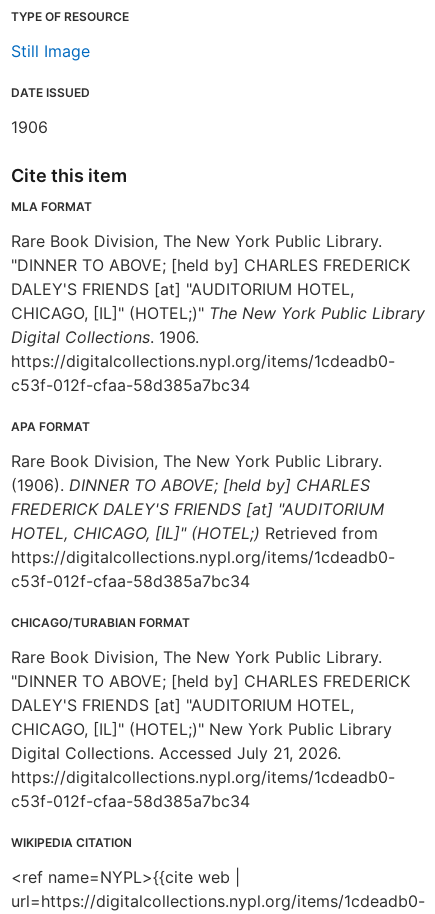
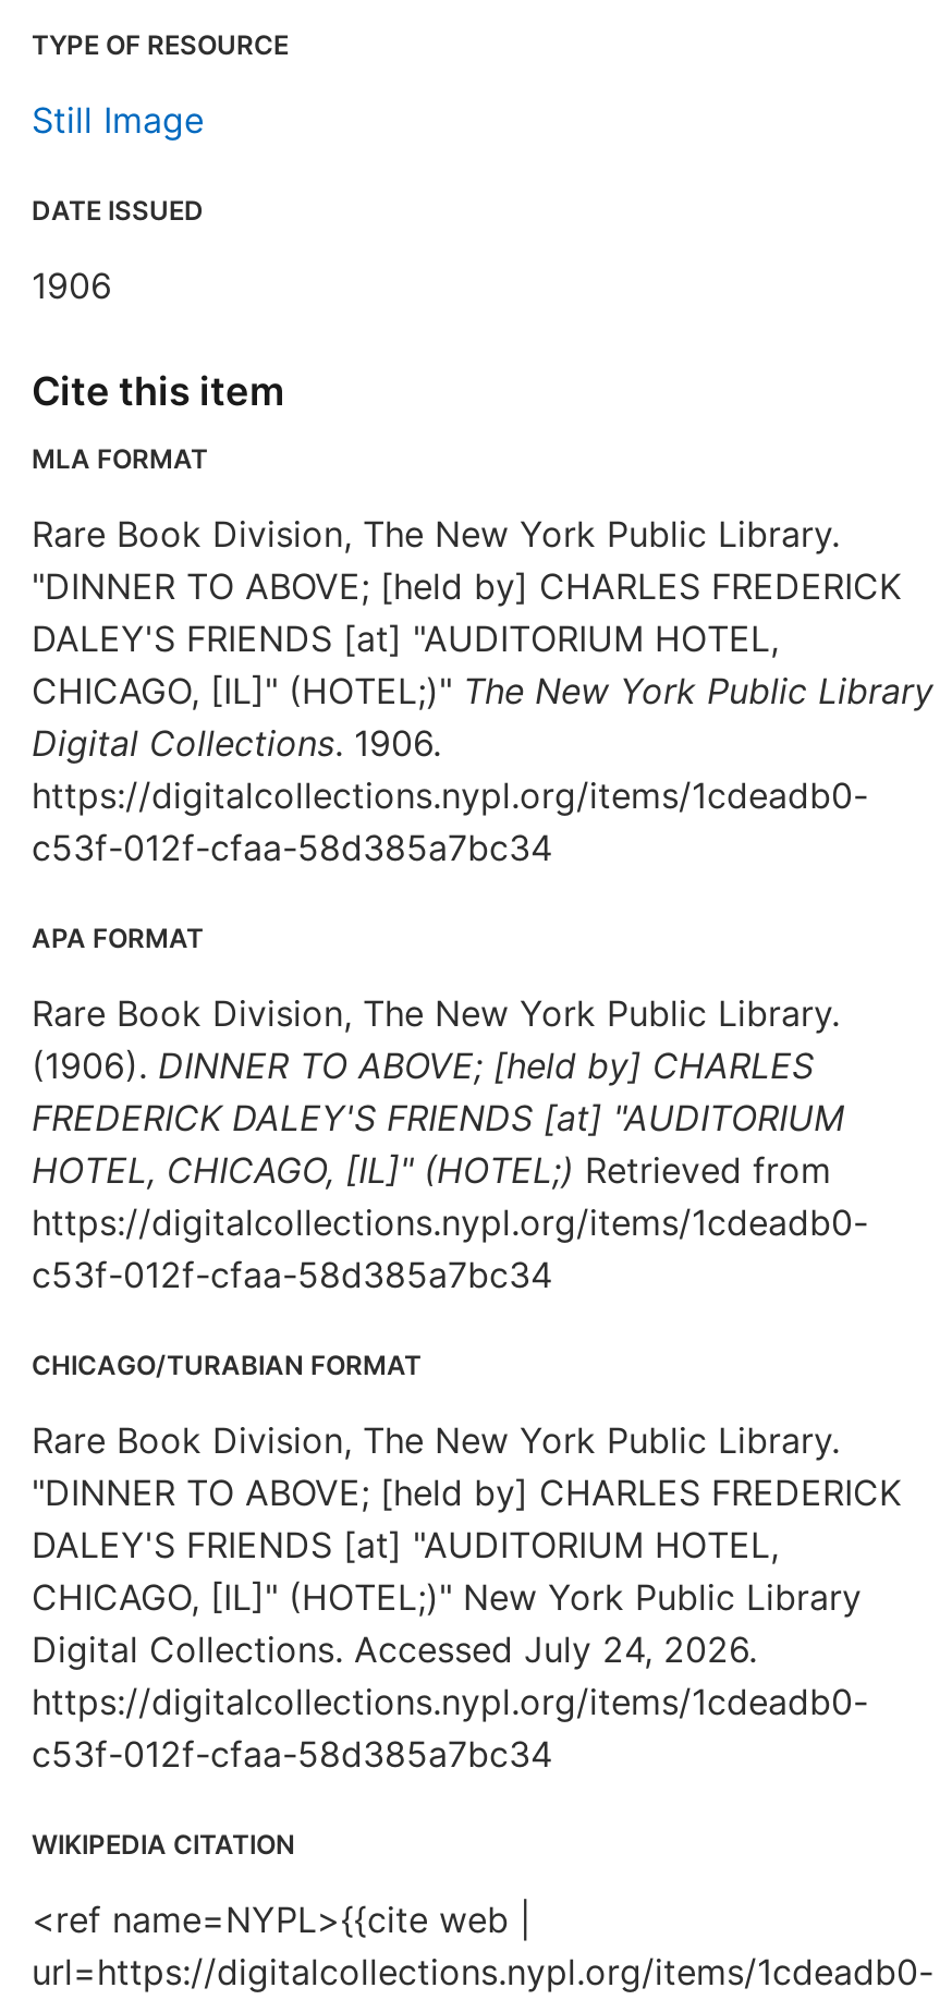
- Digital Collections. Accessed July 21, 2026.
+ Digital Collections. Accessed July 24, 2026.
